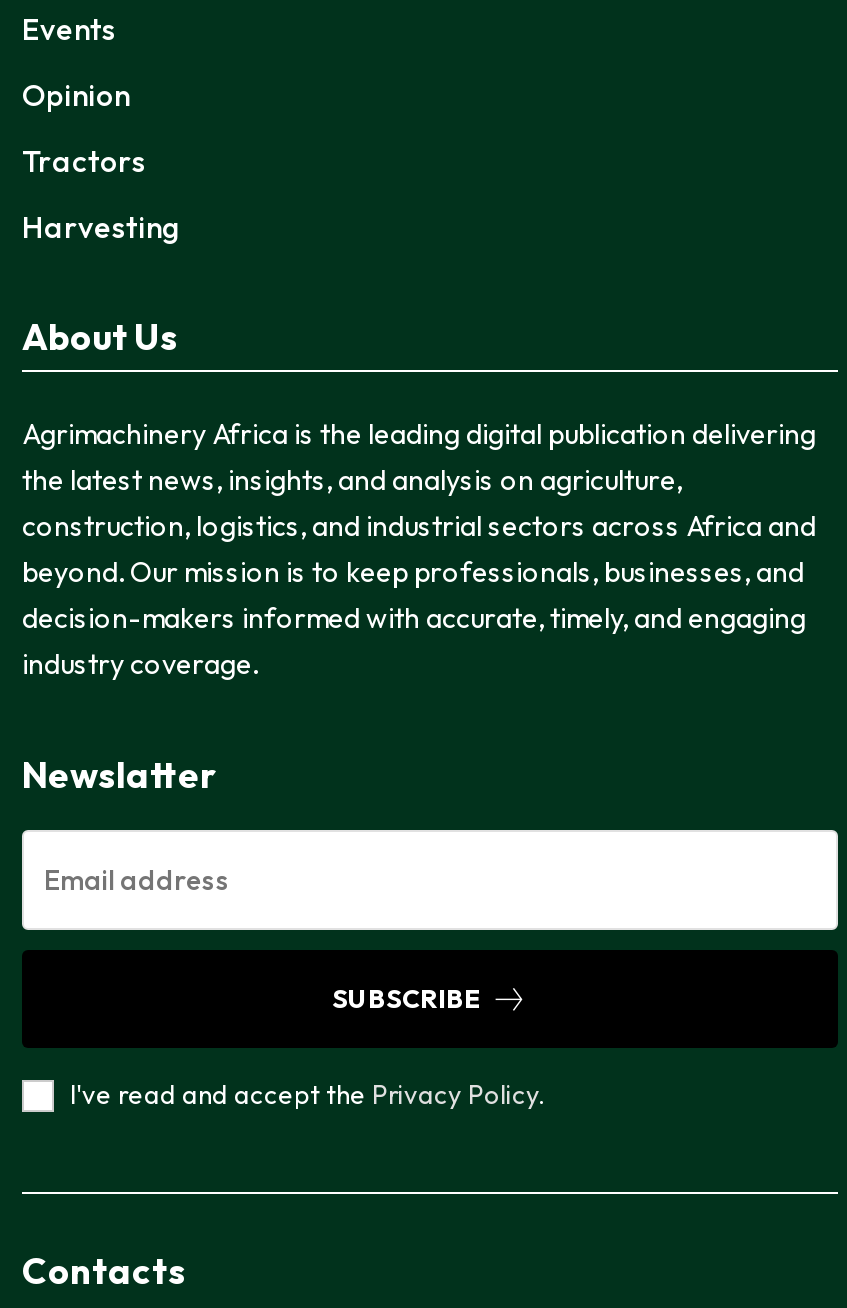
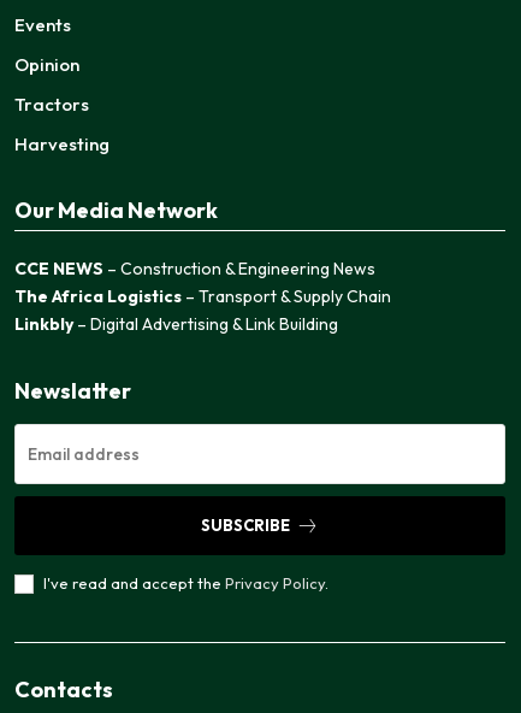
- About Us
+ Our Media Network

- Agrimachinery Africa is the leading digital publication delivering
- the latest news, insights, and analysis on agriculture,
- construction, logistics, and industrial sectors across Africa and
- beyond. Our mission is to keep professionals, businesses, and
- decision-makers informed with accurate, timely, and engaging
- industry coverage.
+ CCE NEWS – Construction & Engineering News
+ The Africa Logistics – Transport & Supply Chain
+ Linkbly – Digital Advertising & Link Building
